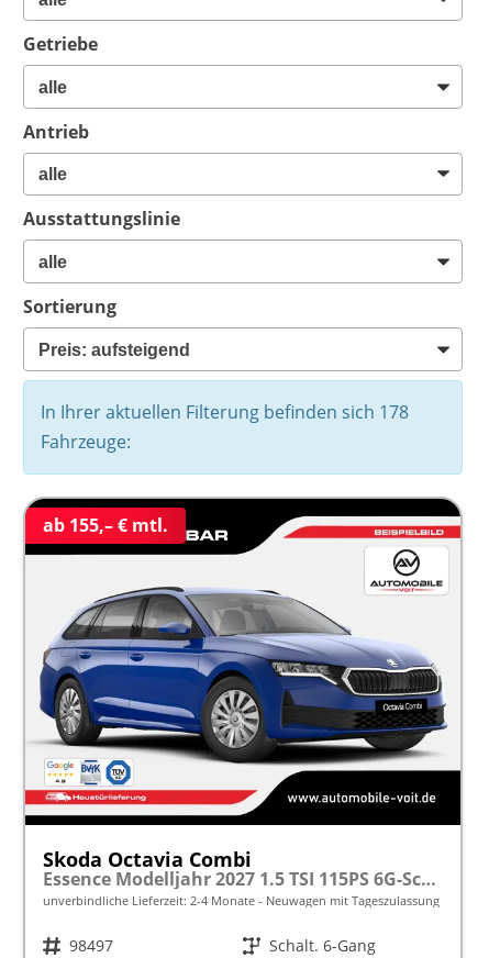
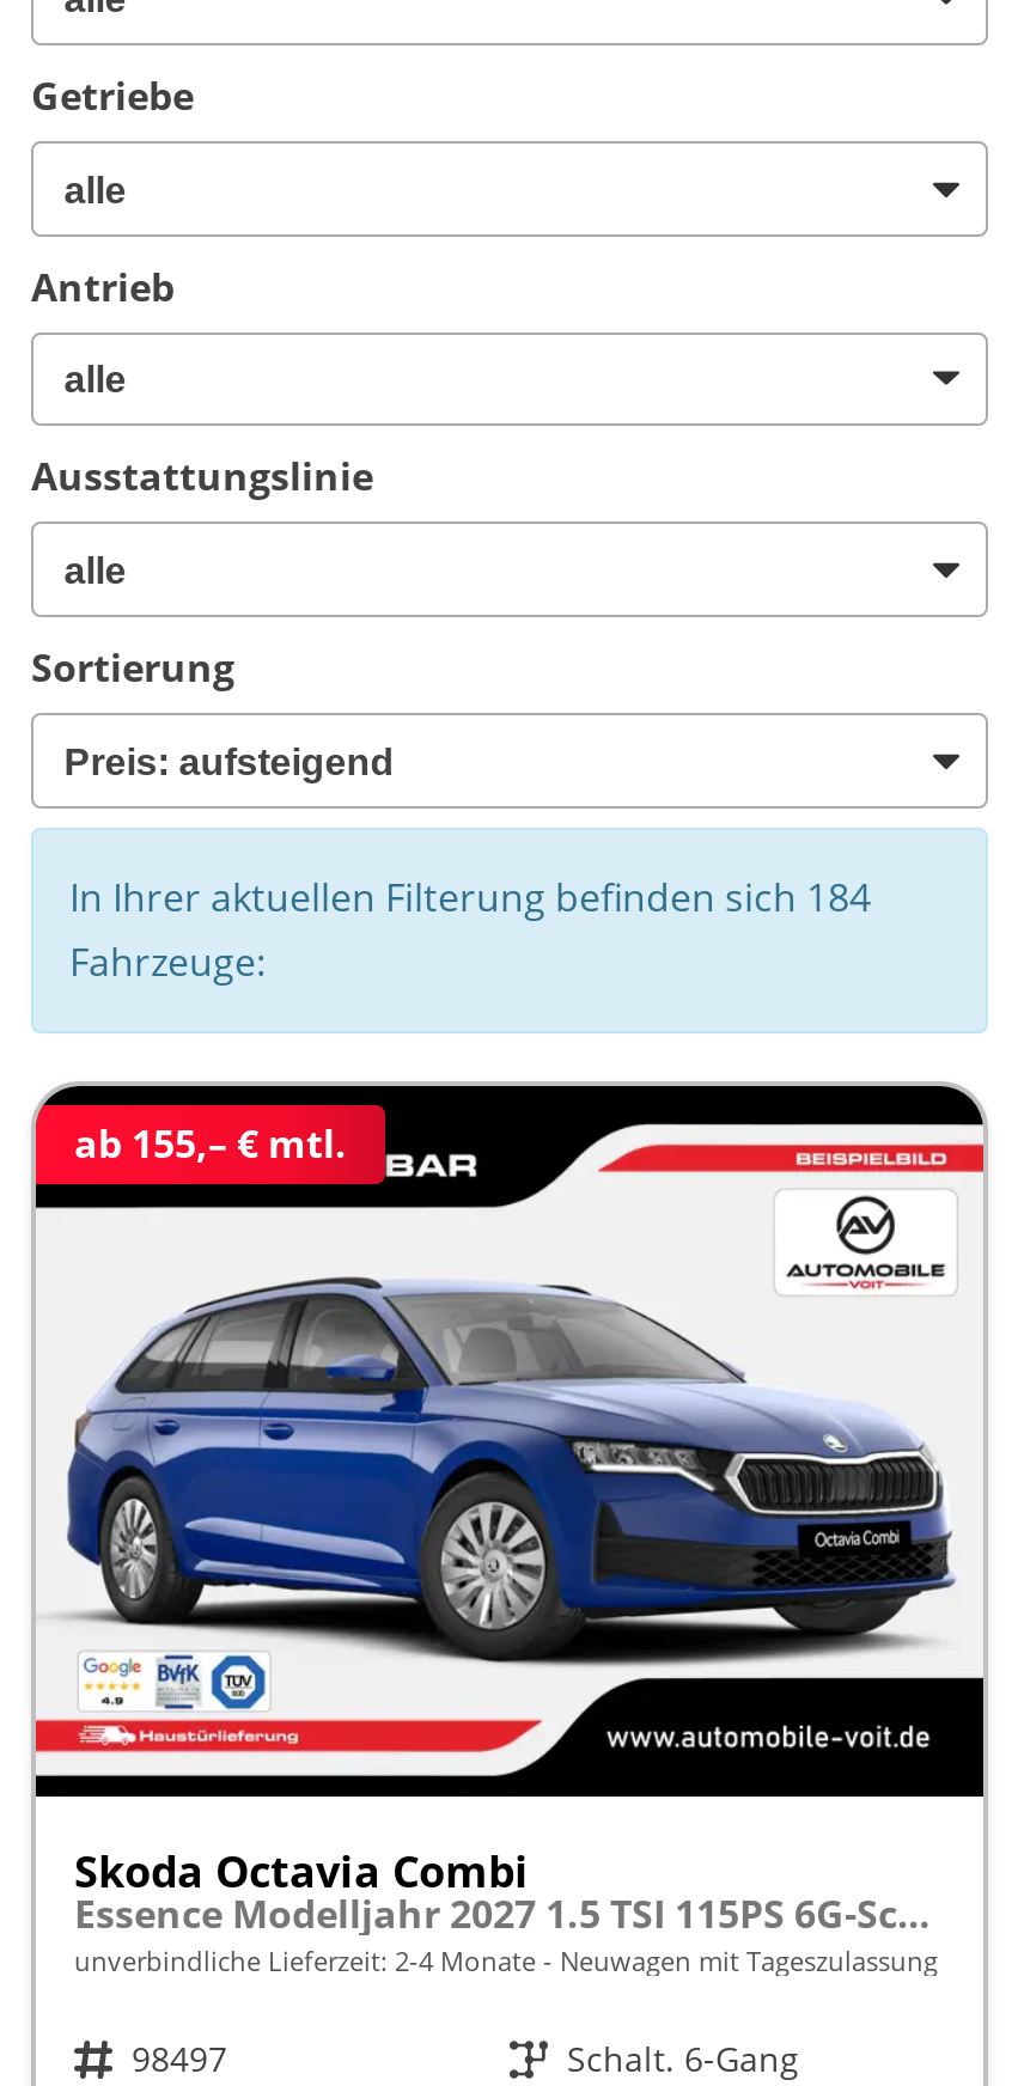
- In Ihrer aktuellen Filterung befinden sich 178
+ In Ihrer aktuellen Filterung befinden sich 184
